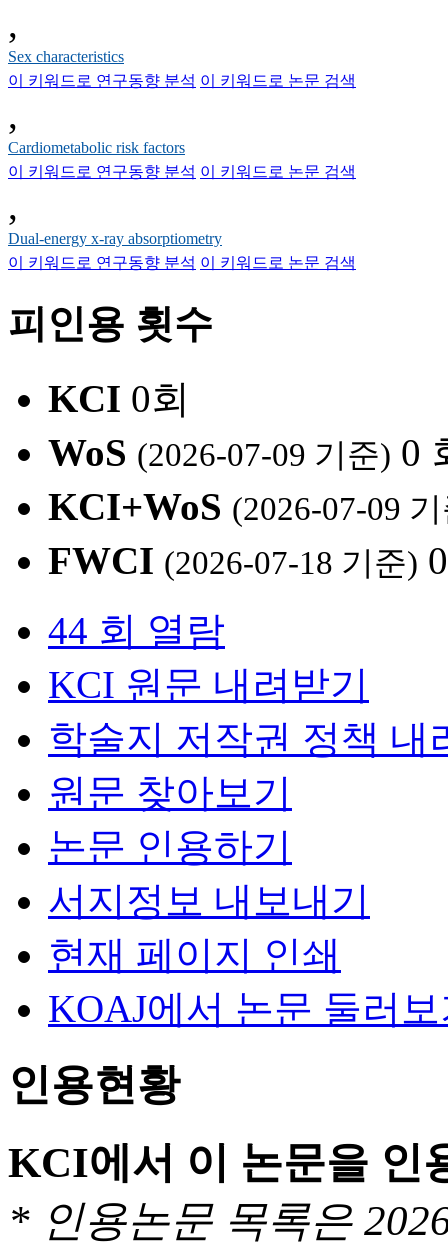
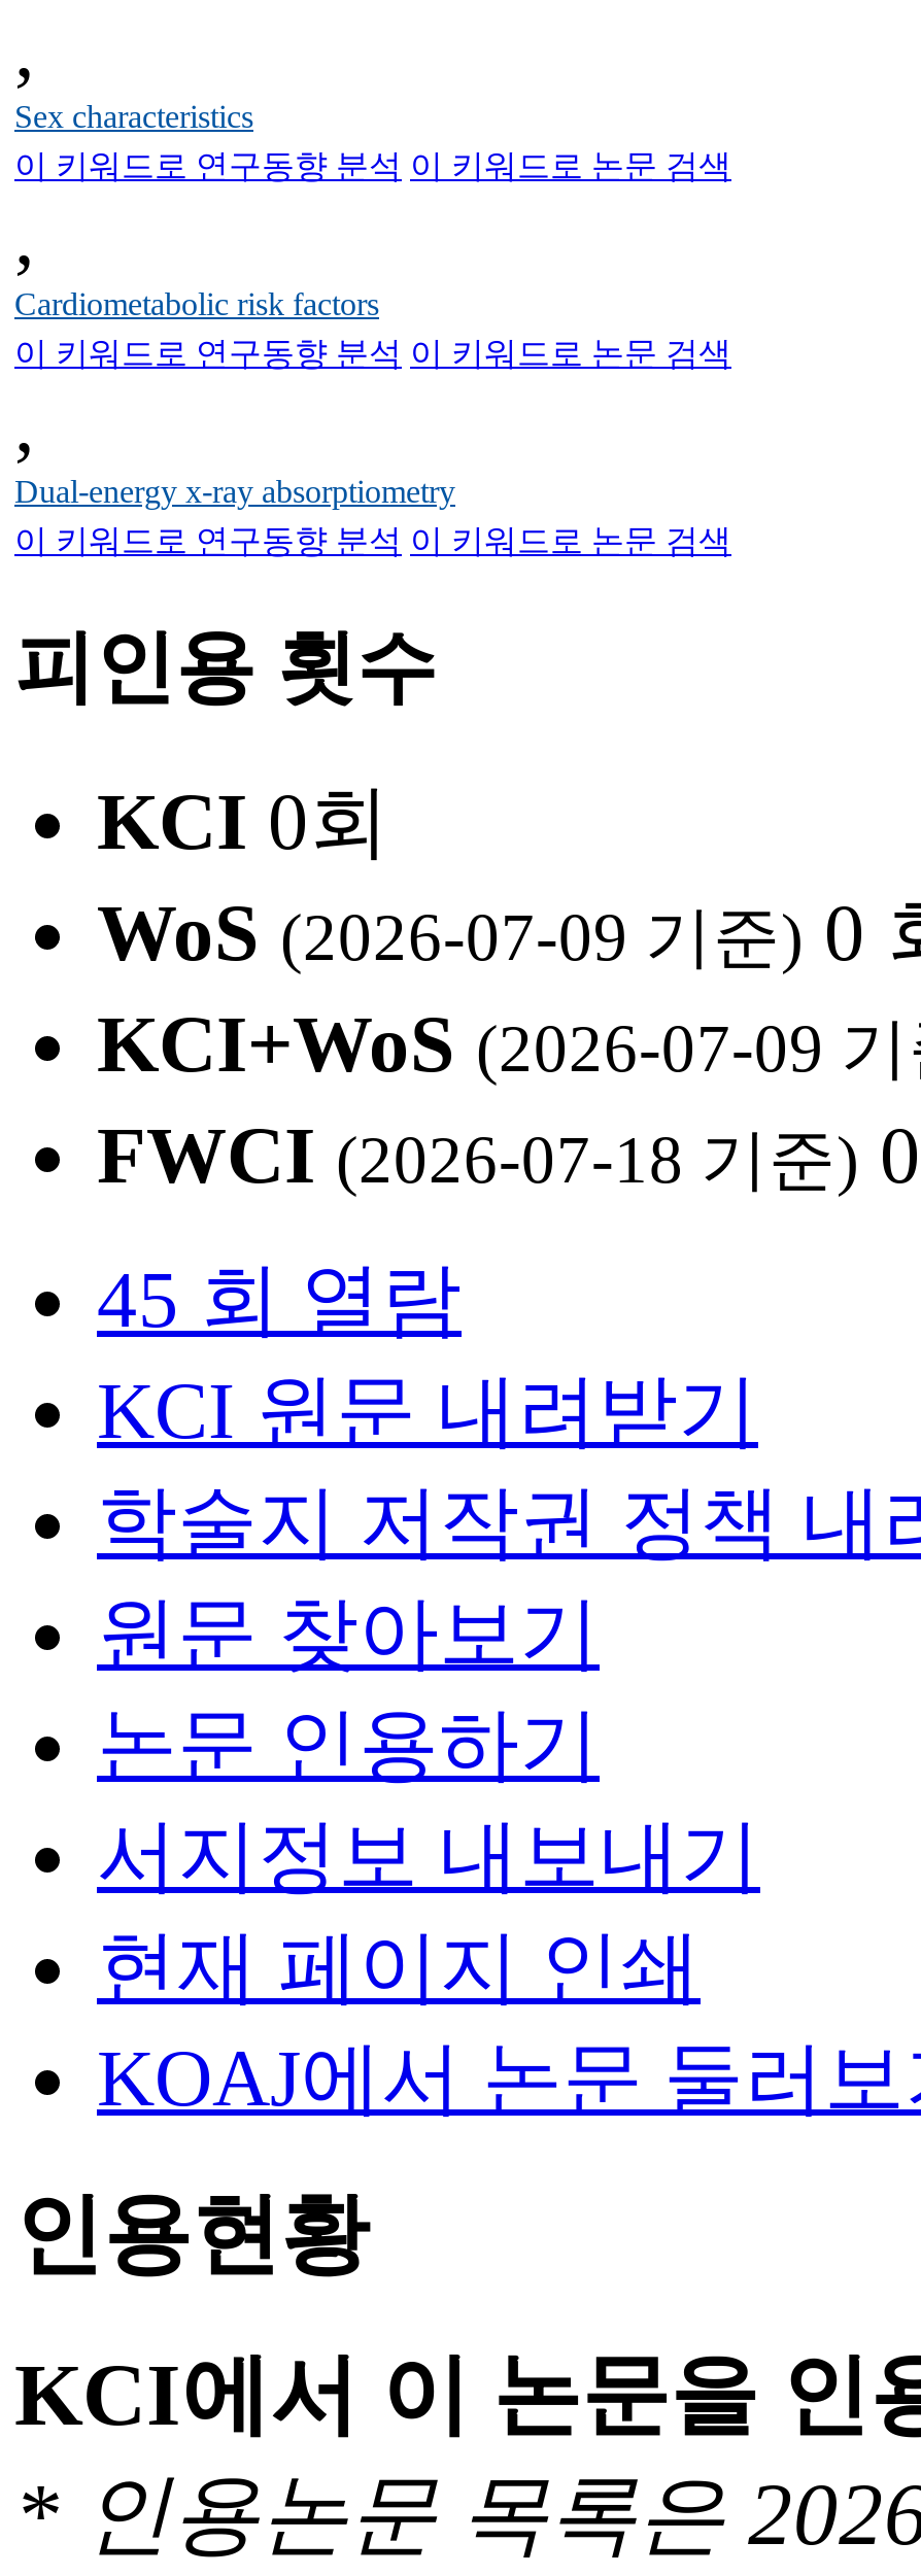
- 44 회 열람
+ 45 회 열람
